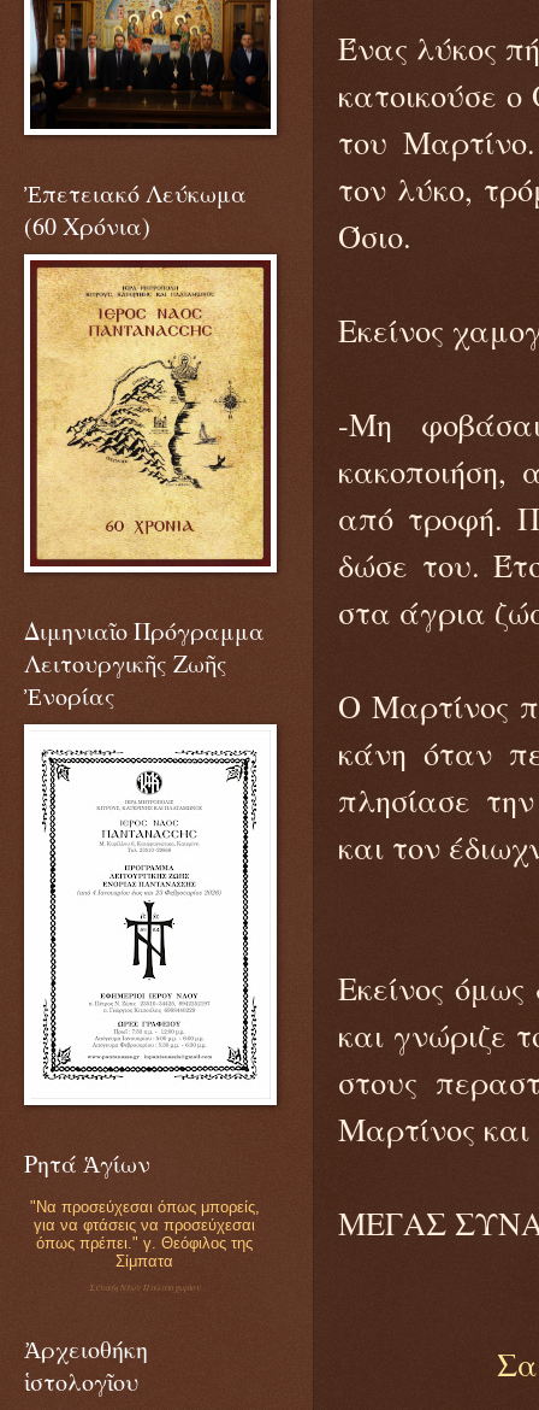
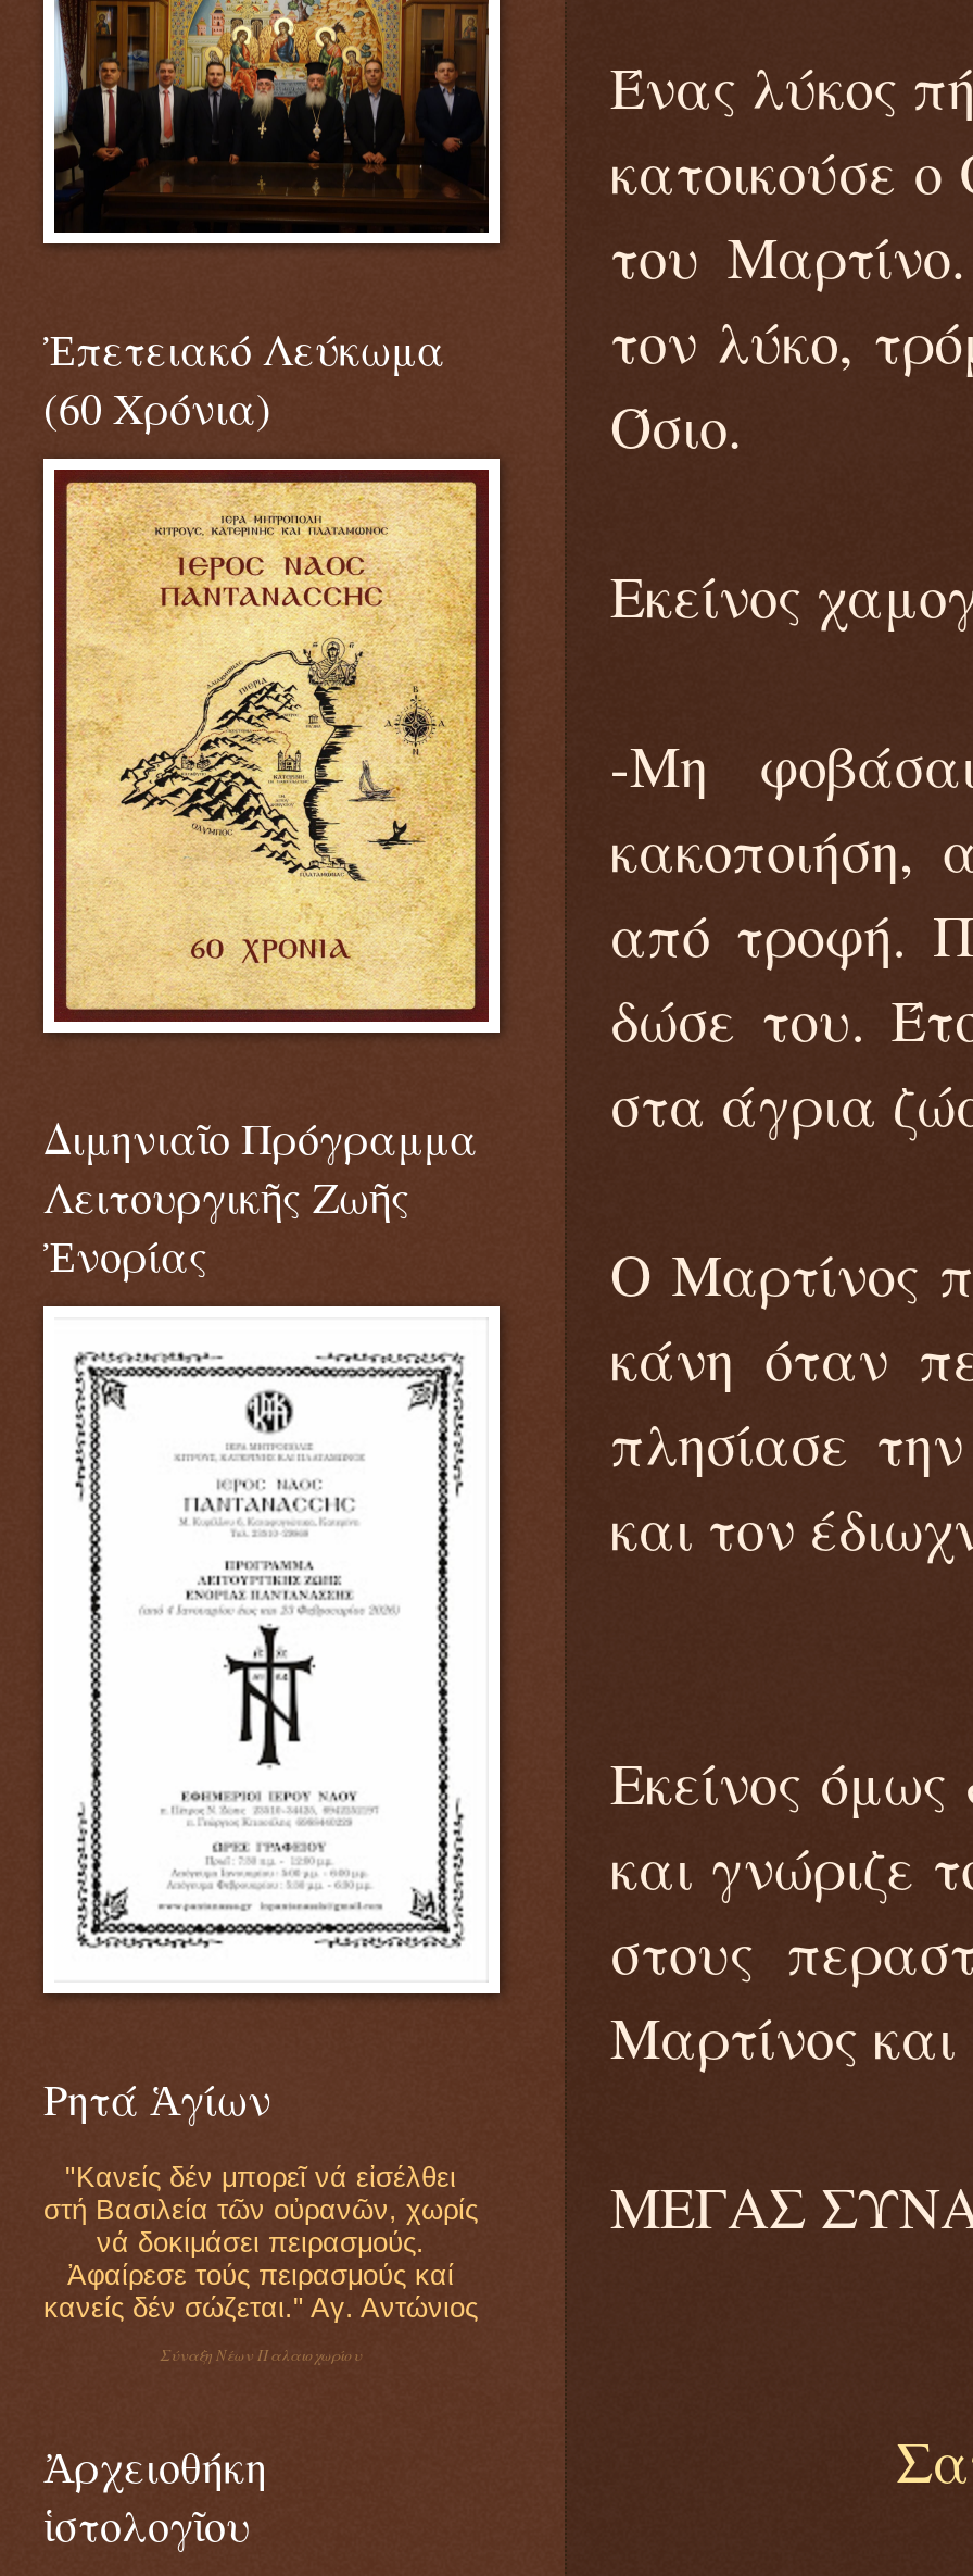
- "Να προσεύχεσαι όπως μπορείς,
- για να φτάσεις να προσεύχεσαι
- όπως πρέπει." γ. Θεόφιλος της
- Σίμπατα
+ "Κανείς δέν μπορεῖ νά εἰσέλθει
+ στή Βασιλεία τῶν οὐρανῶν, χωρίς
+ νά δοκιμάσει πειρασμούς.
+ Ἀφαίρεσε τούς πειρασμούς καί
+ κανείς δέν σώζεται." Αγ. Αντώνιος
